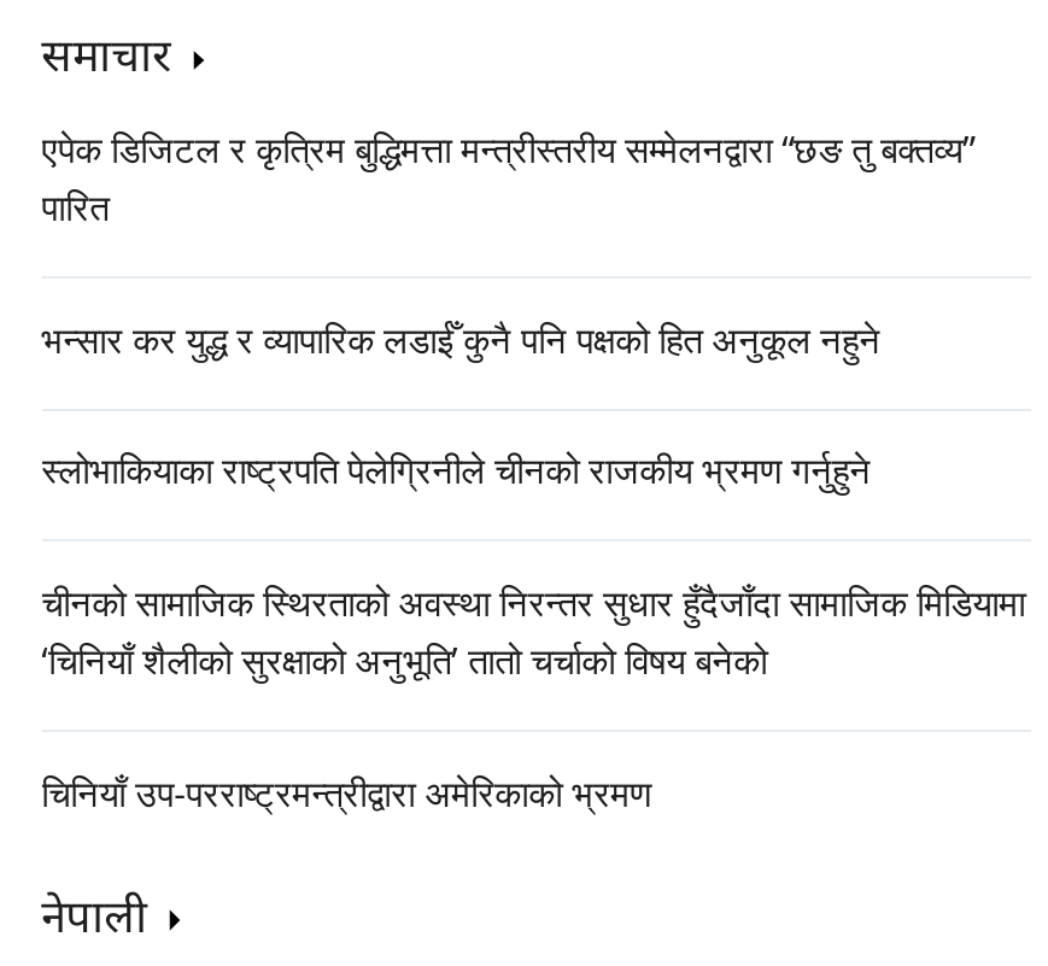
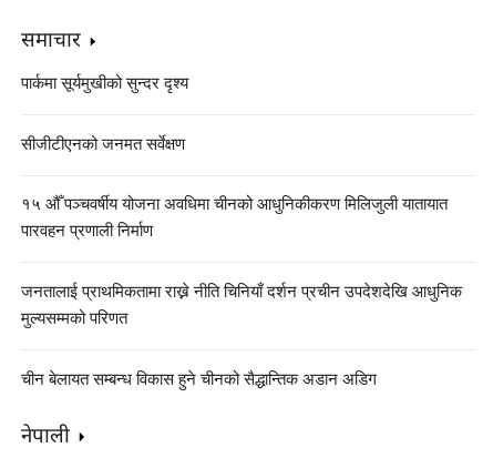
- एपेक डिजिटल र कृत्रिम बुद्धिमत्ता मन्त्रीस्तरीय सम्मेलनद्वारा “छङ तु बक्तव्य”
- पारित
+ पार्कमा सूर्यमुखीको सुन्दर दृश्य

- भन्सार कर युद्ध र व्यापारिक लडाईँ कुनै पनि पक्षको हित अनुकूल नहुने
+ सीजीटीएनको जनमत सर्वेक्षण

- स्लोभाकियाका राष्ट्रपति पेलेग्रिनीले चीनको राजकीय भ्रमण गर्नुहुने
+ १५ औँ पञ्चवर्षीय योजना अवधिमा चीनको आधुनिकीकरण मिलिजुली यातायात
+ पारवहन प्रणाली निर्माण

- चीनको सामाजिक स्थिरताको अवस्था निरन्तर सुधार हुँदैजाँदा सामाजिक मिडियामा
- ‘चिनियाँ शैलीको सुरक्षाको अनुभूति’ तातो चर्चाको विषय बनेको
+ जनतालाई प्राथमिकतामा राख्ने नीति चिनियाँ दर्शन प्रचीन उपदेशदेखि आधुनिक
+ मुल्यसम्मको परिणत

- चिनियाँ उप-परराष्ट्रमन्त्रीद्वारा अमेरिकाको भ्रमण
+ चीन बेलायत सम्बन्ध विकास हुने चीनको सैद्धान्तिक अडान अडिग
